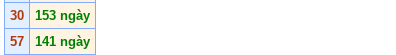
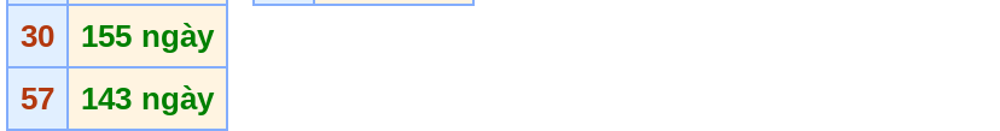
- 30 153 ngày
+ 30 155 ngày

- 57 141 ngày
+ 57 143 ngày
